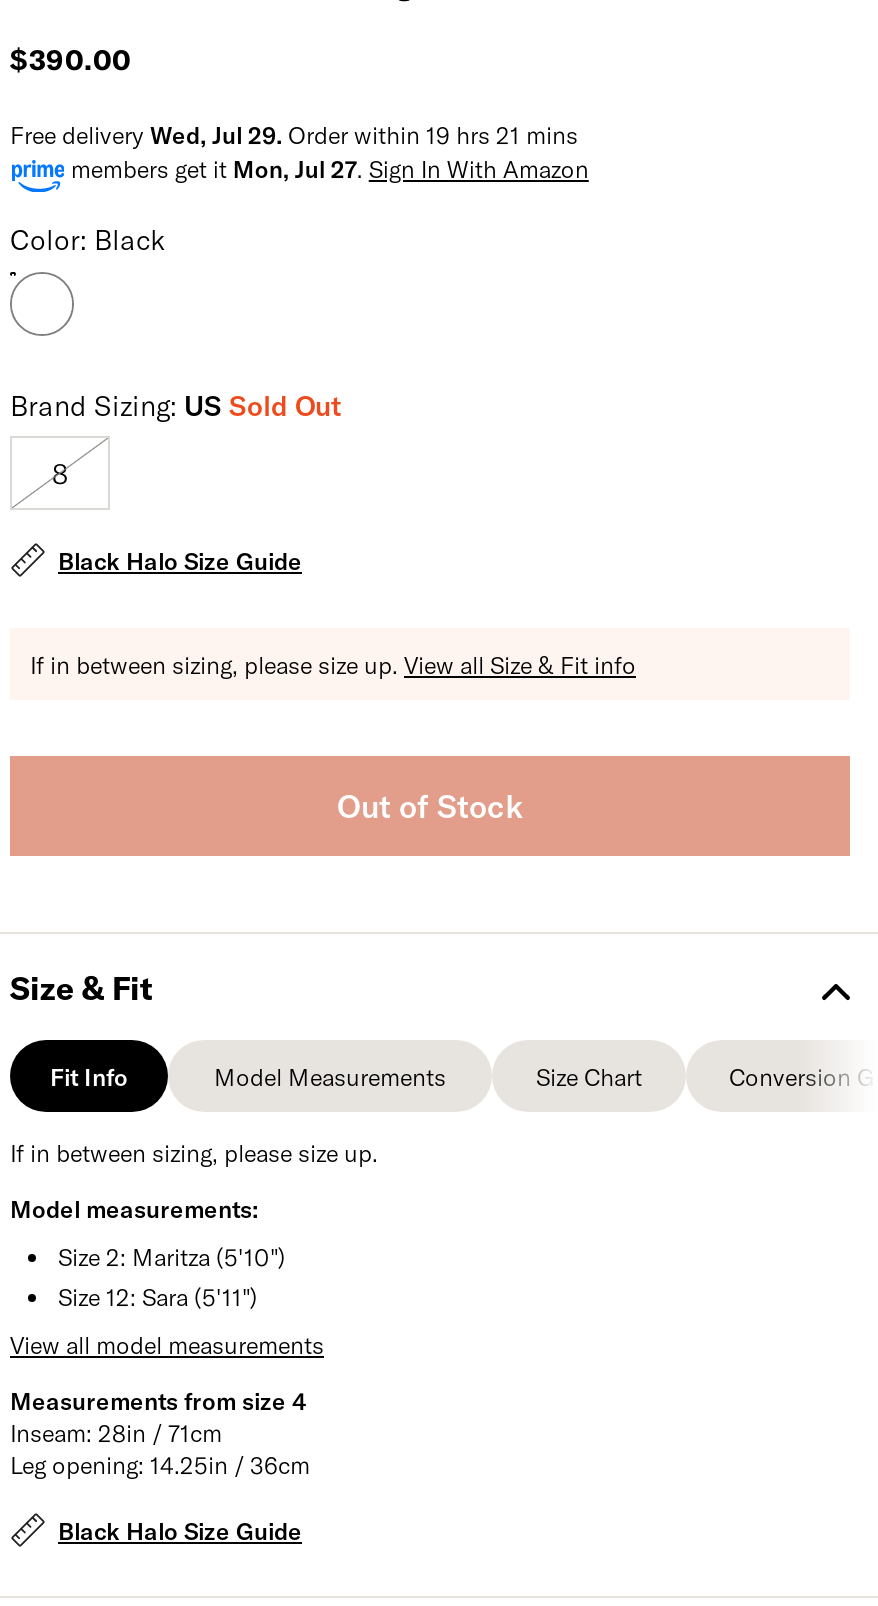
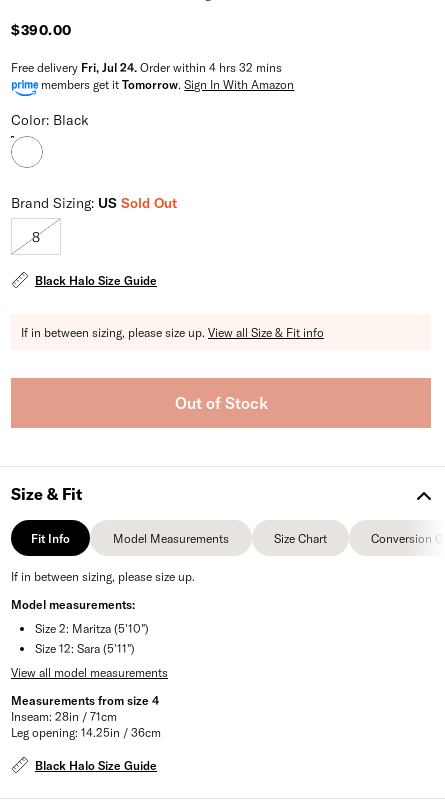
- Free delivery Wed, Jul 29. Order within 19 hrs 21 mins
- members get it Mon, Jul 27. Sign In With Amazon
+ Free delivery Fri, Jul 24. Order within 4 hrs 32 mins
+ members get it Tomorrow. Sign In With Amazon
